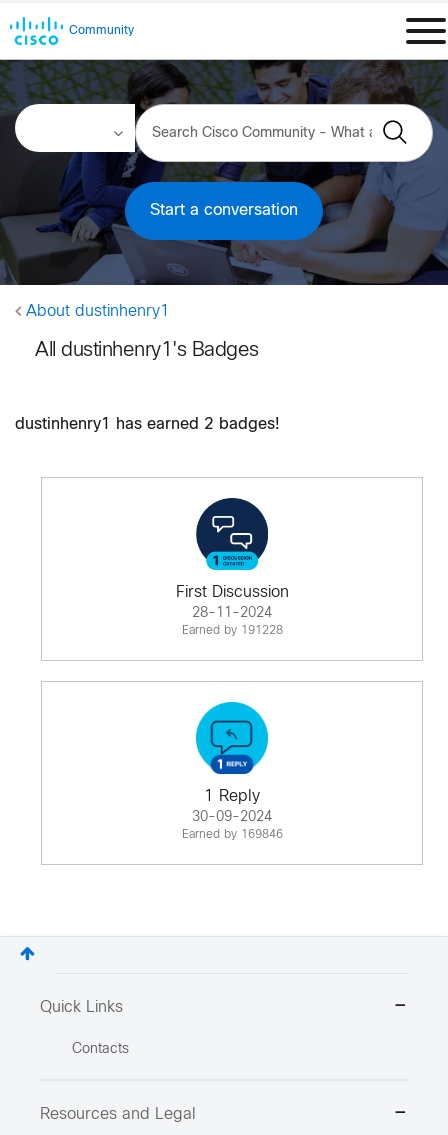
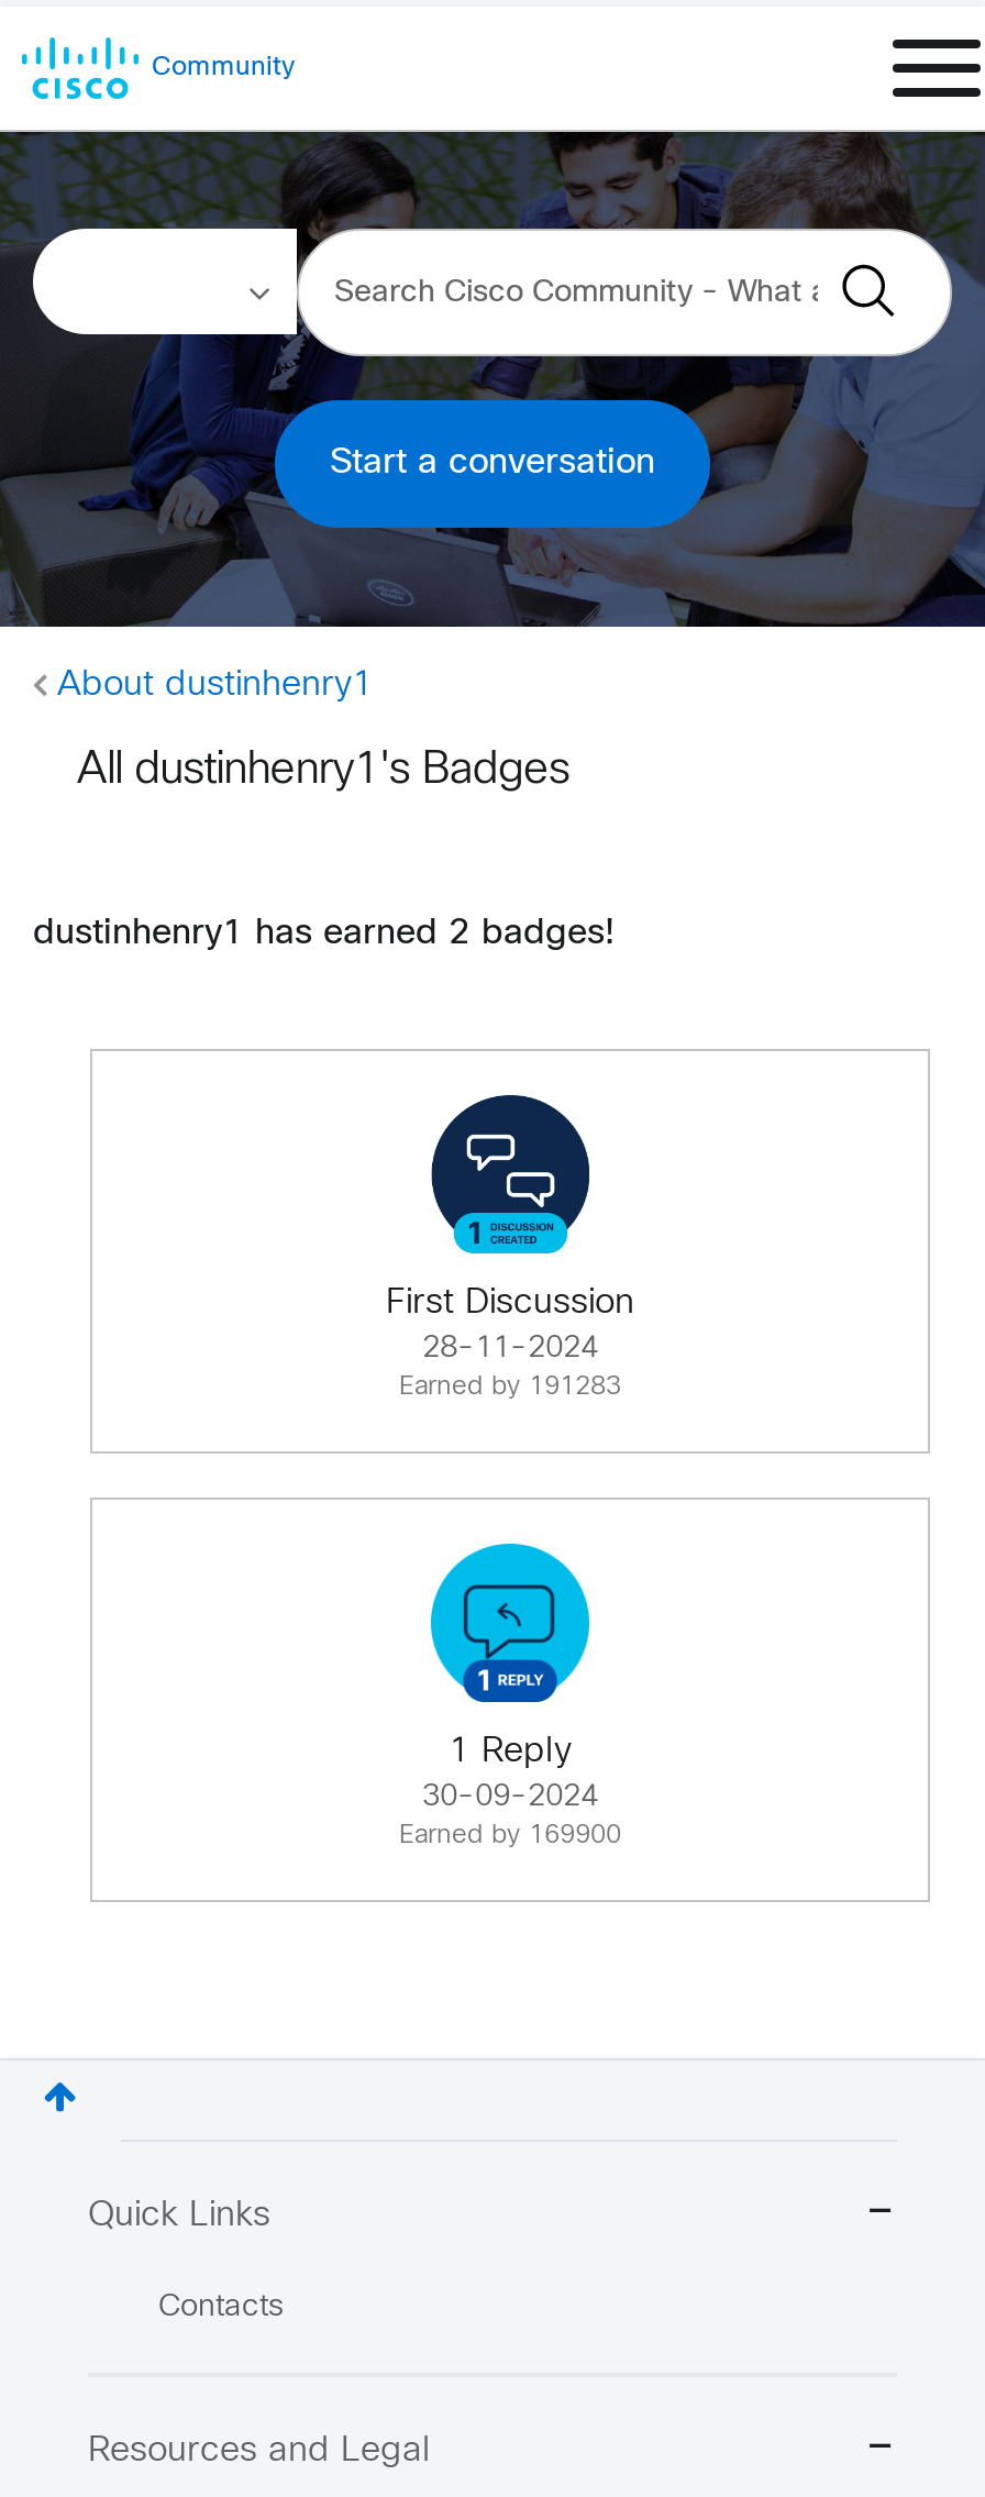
- Earned by 191228
+ Earned by 191283

- Earned by 169846
+ Earned by 169900
